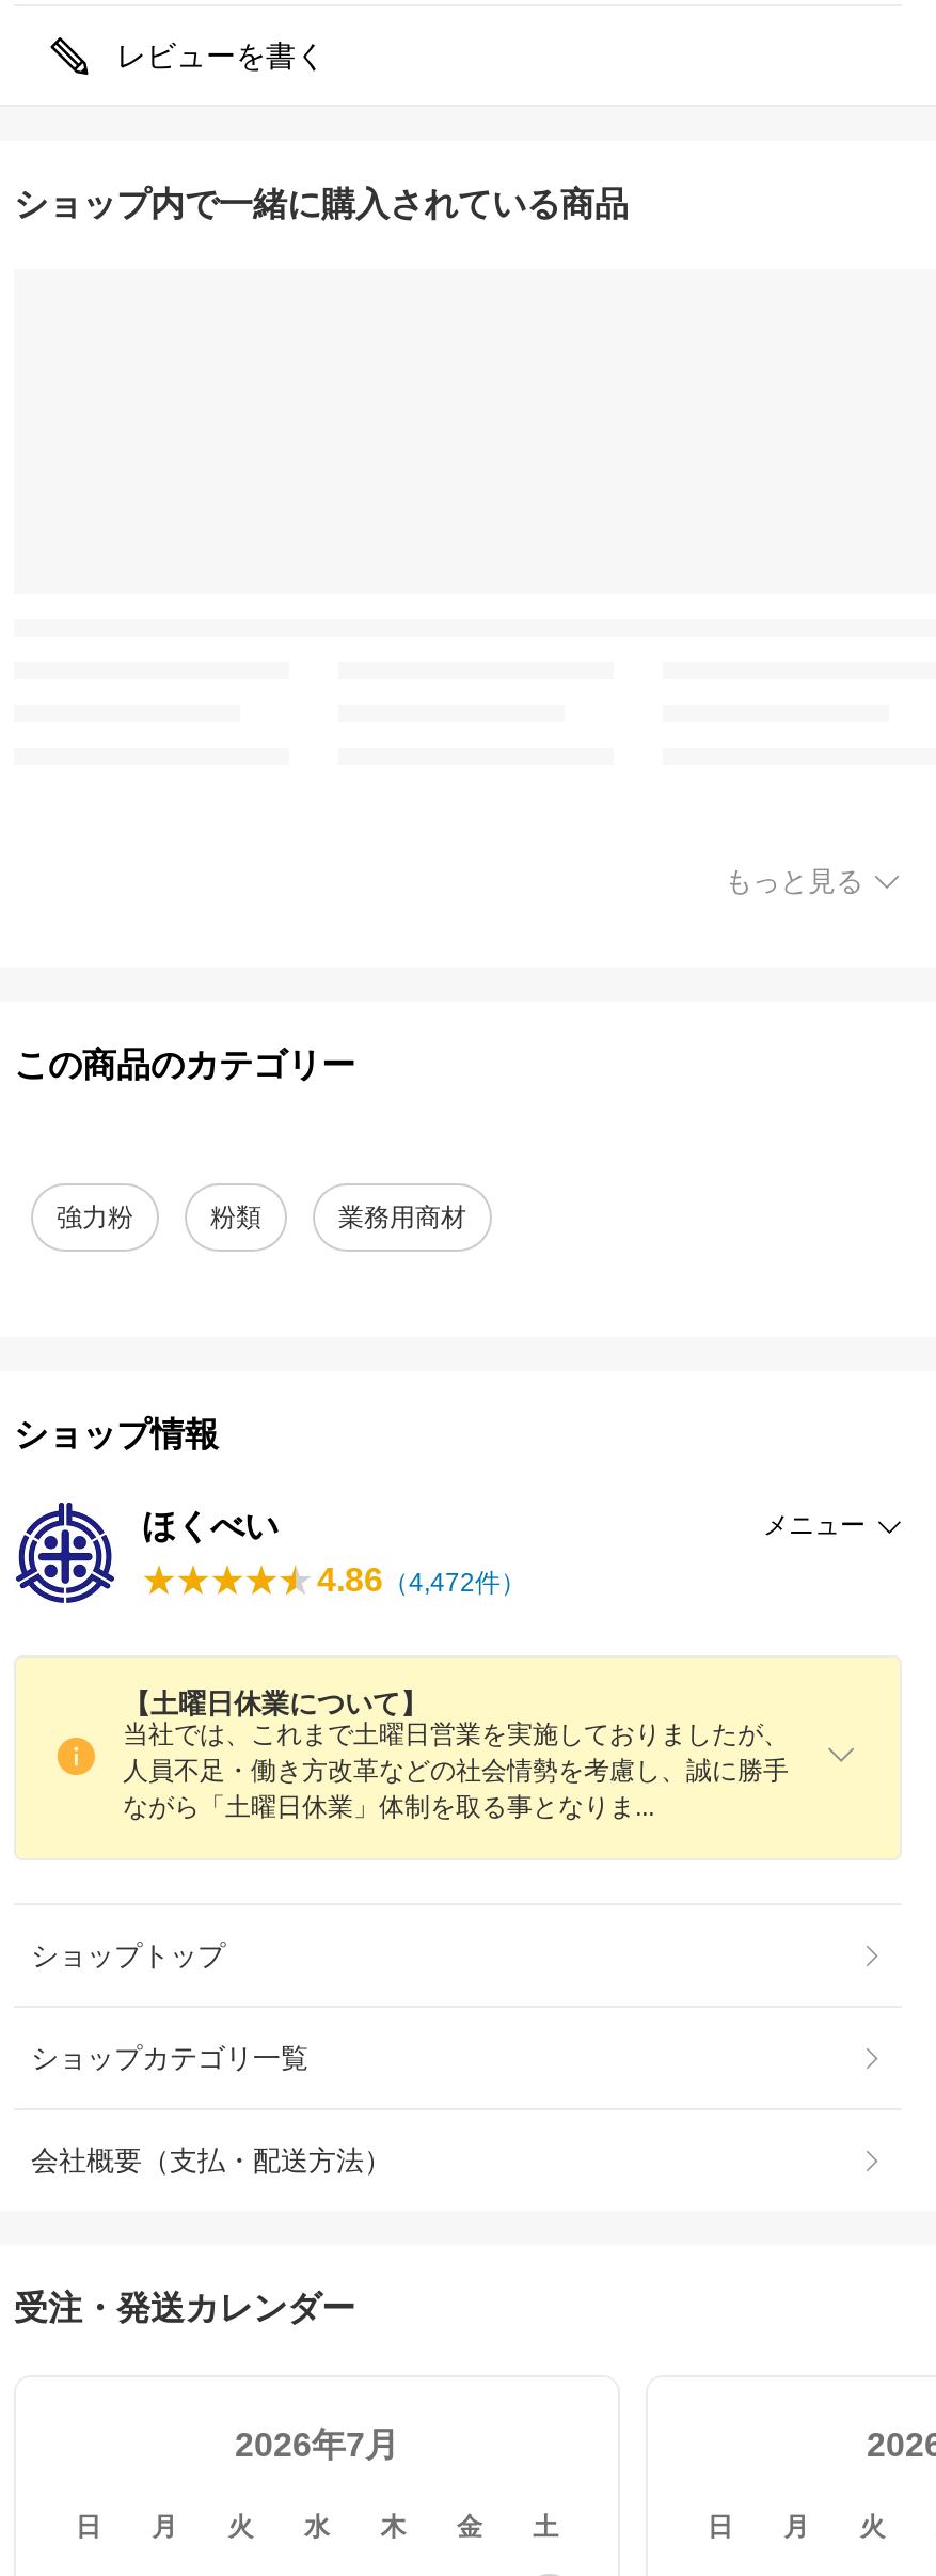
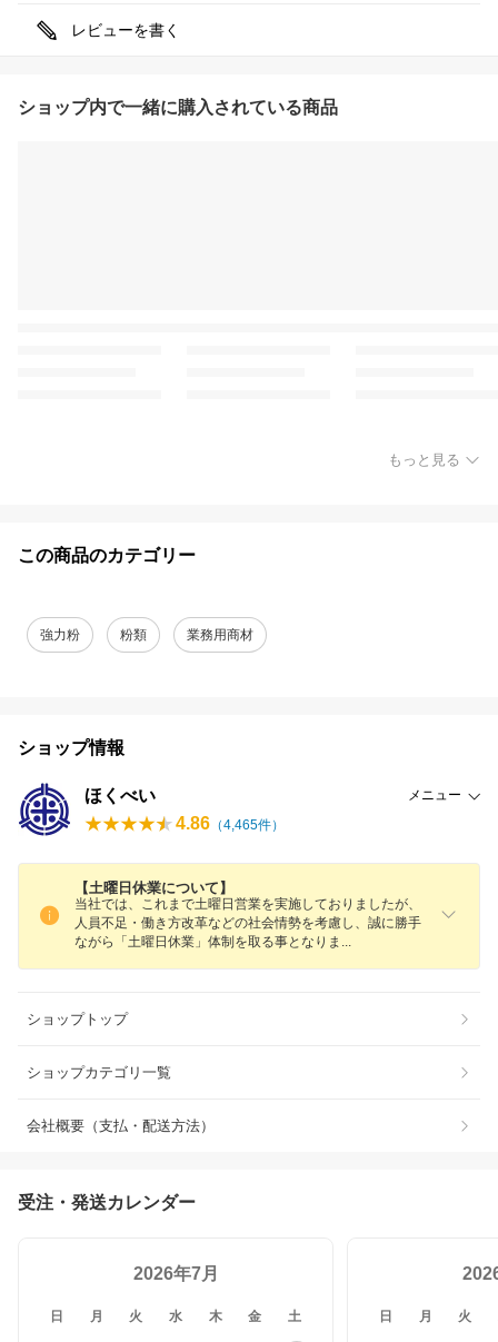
- 4.86（4,472件）
+ 4.86（4,465件）
